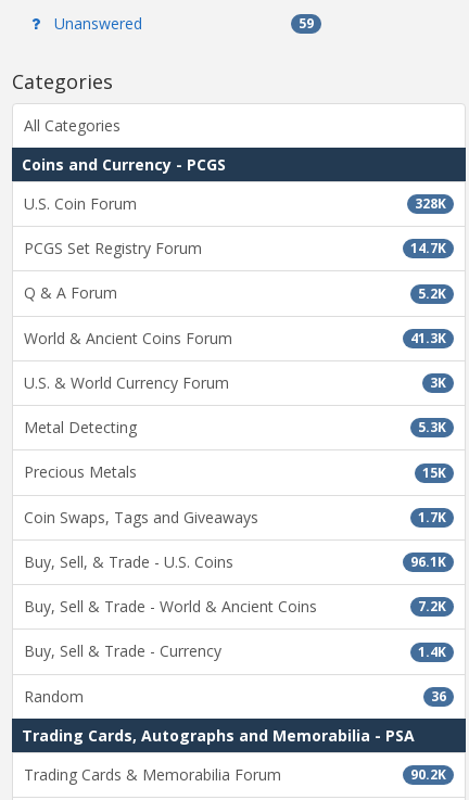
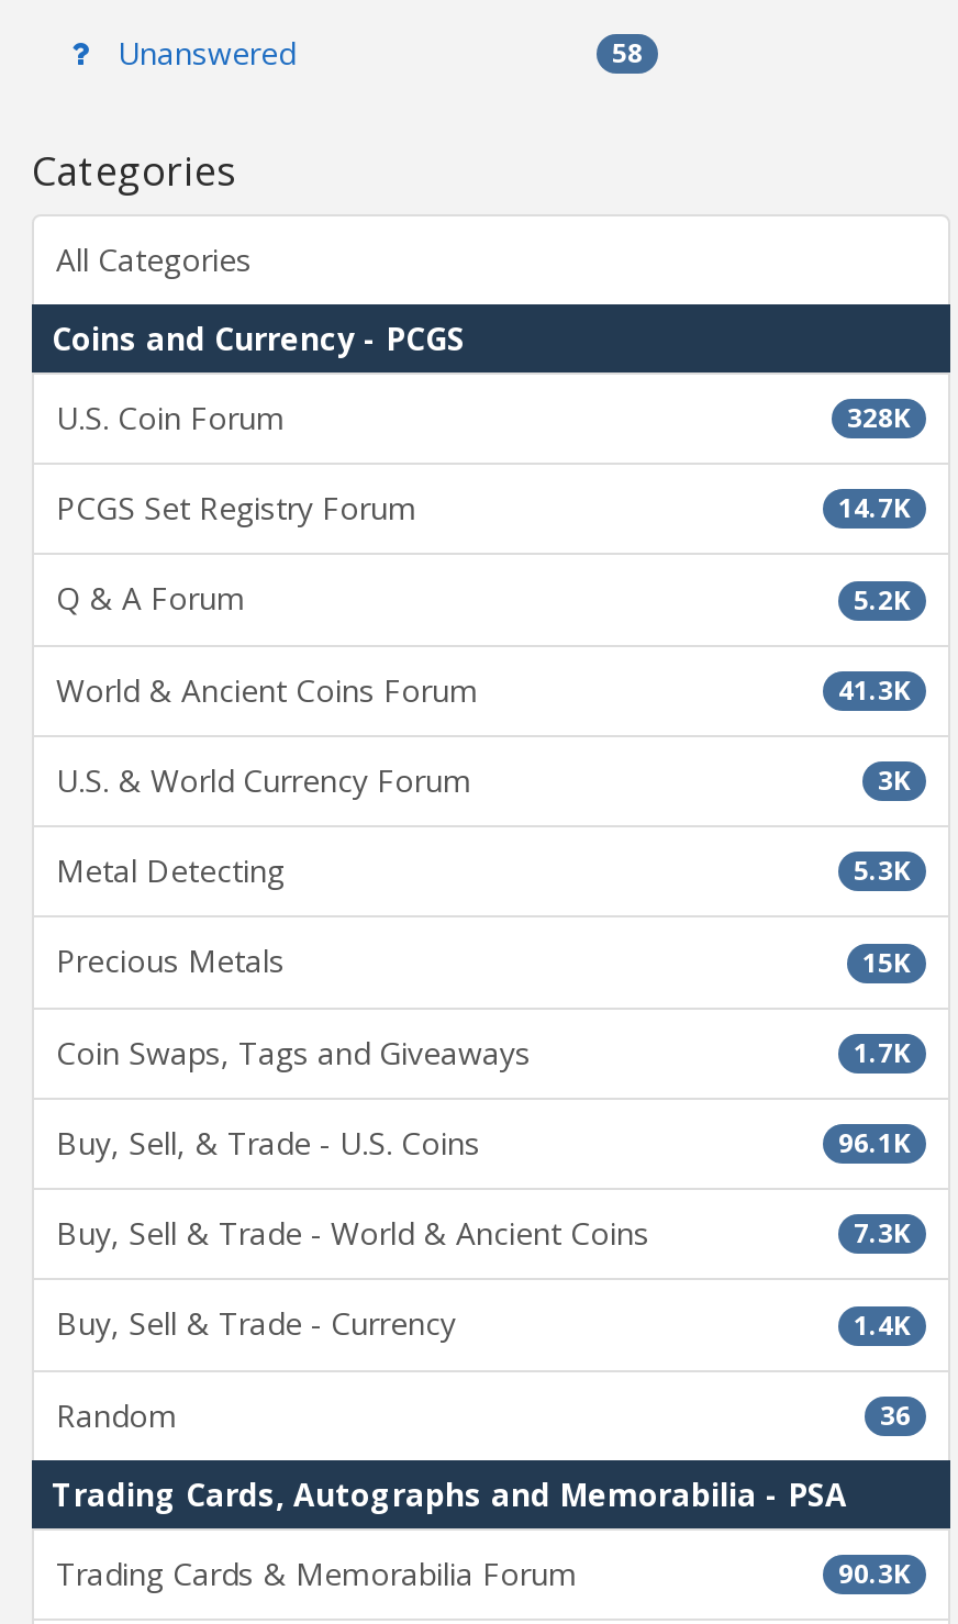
- 59
+ 58

- 7.2K
+ 7.3K

- 90.2K
+ 90.3K
